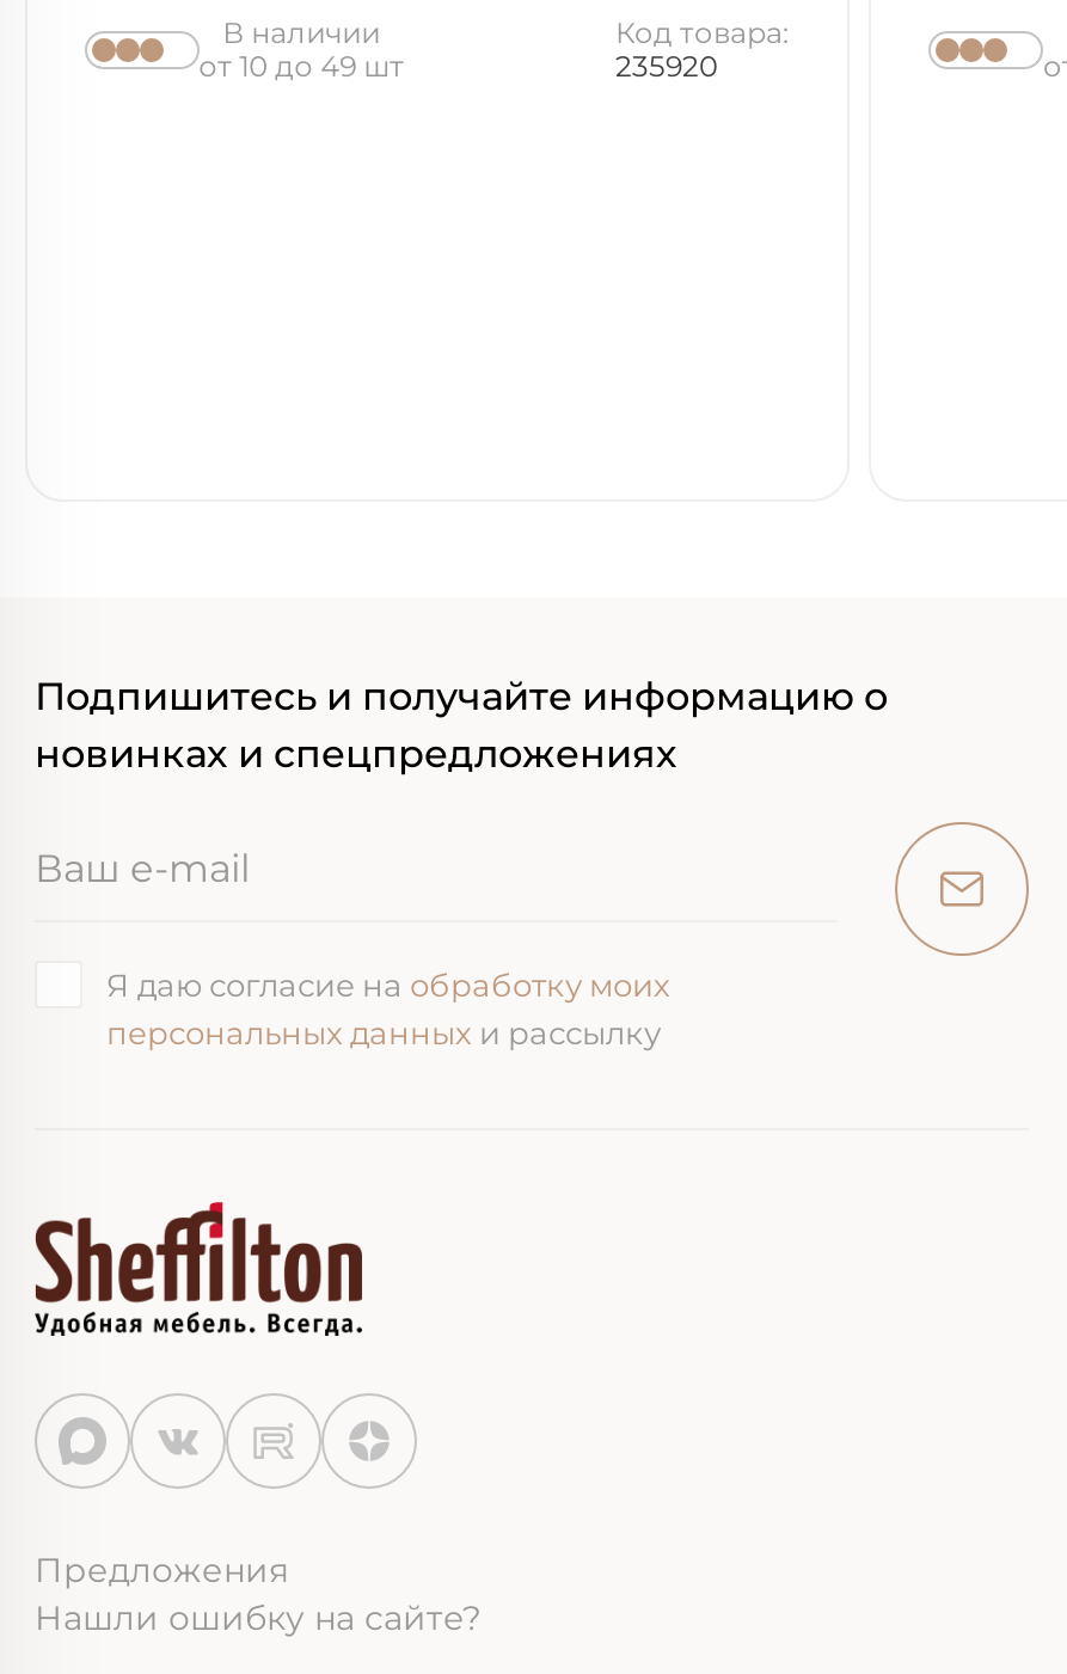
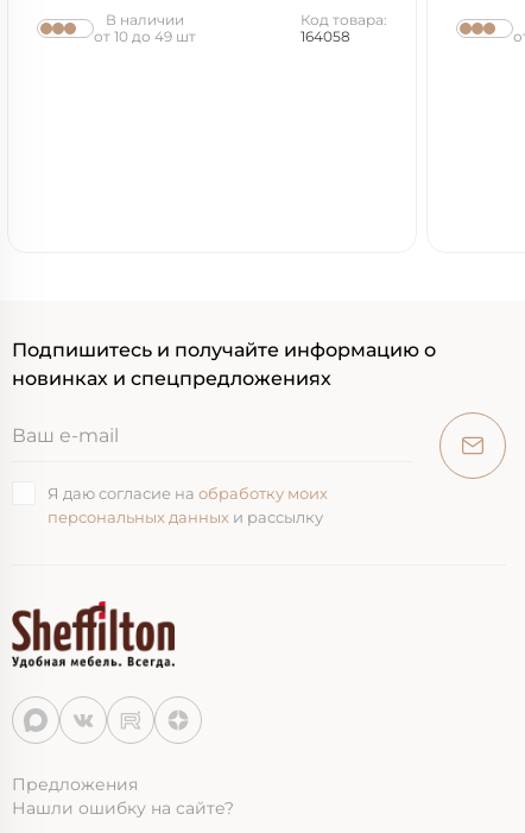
- 235920
+ 164058
